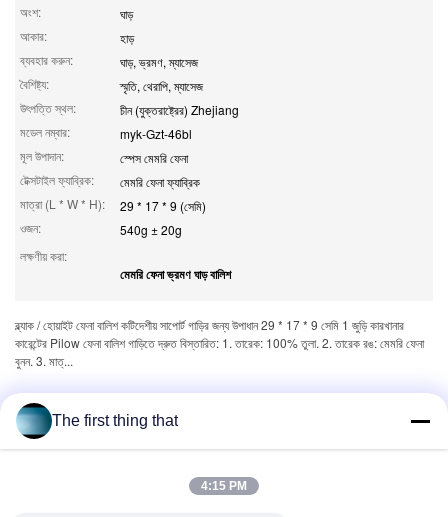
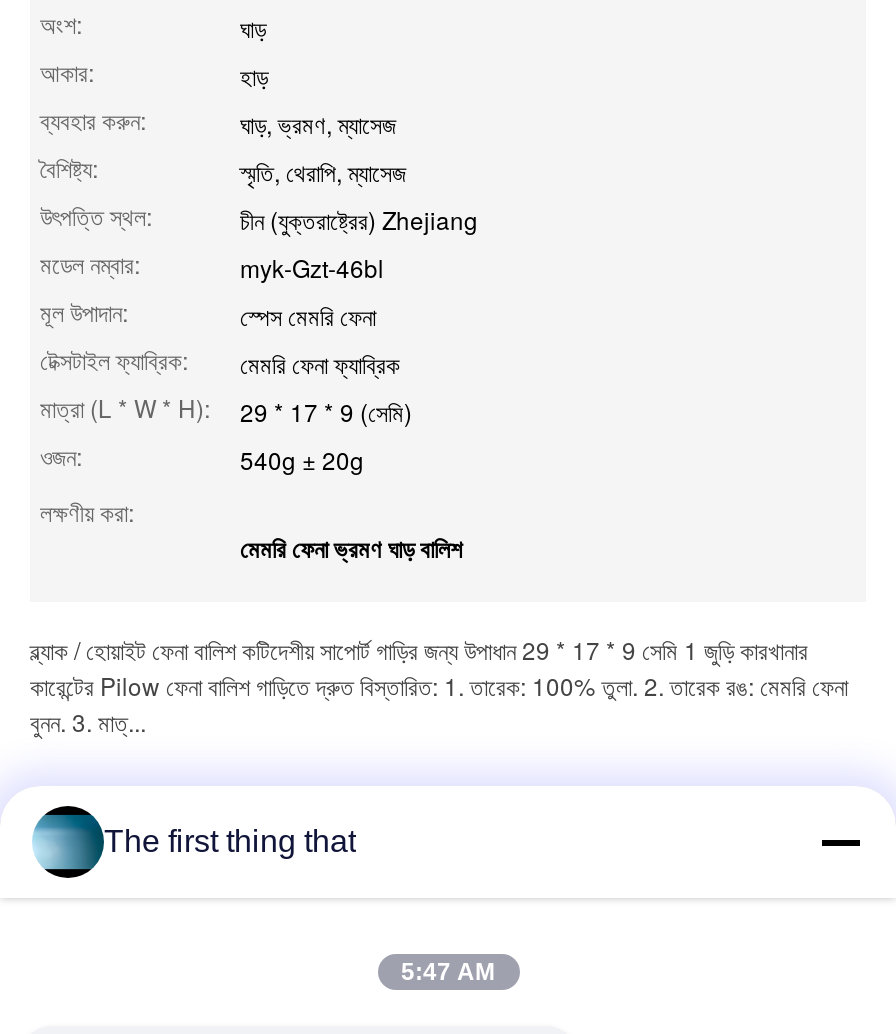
- 4:15 PM
+ 5:47 AM
